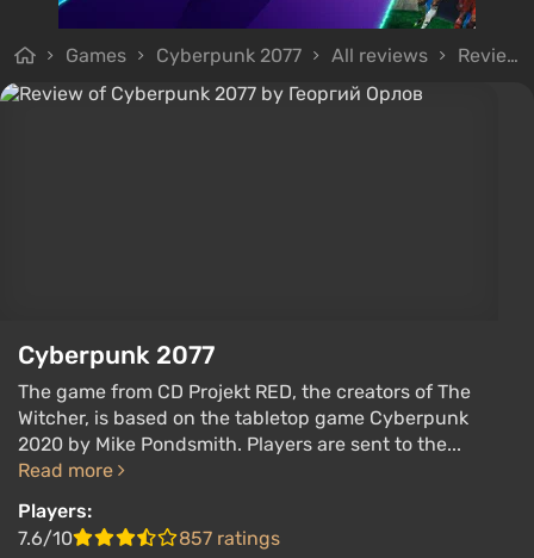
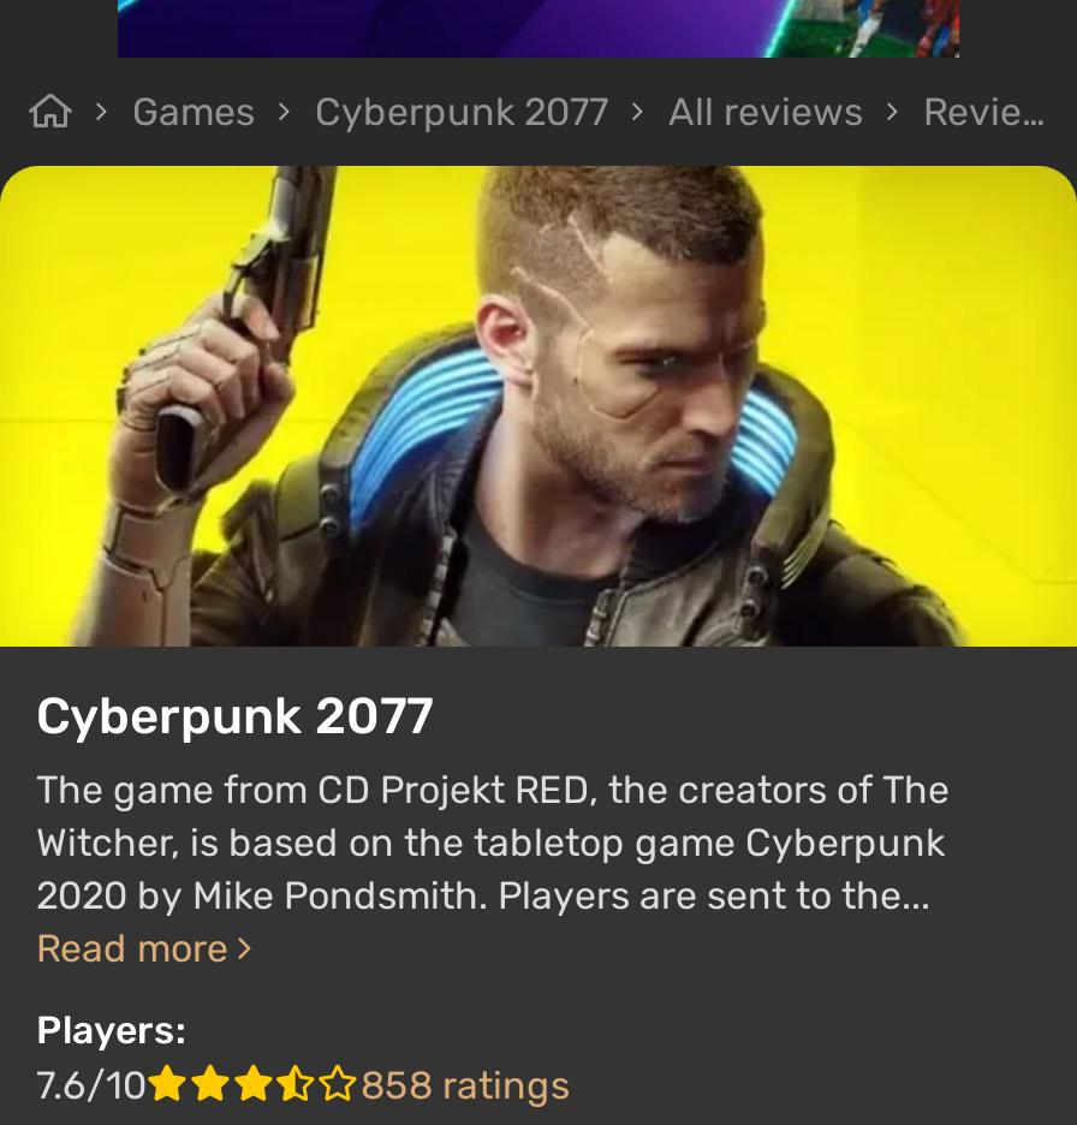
+ [image]

- 857 ratings
+ 858 ratings
